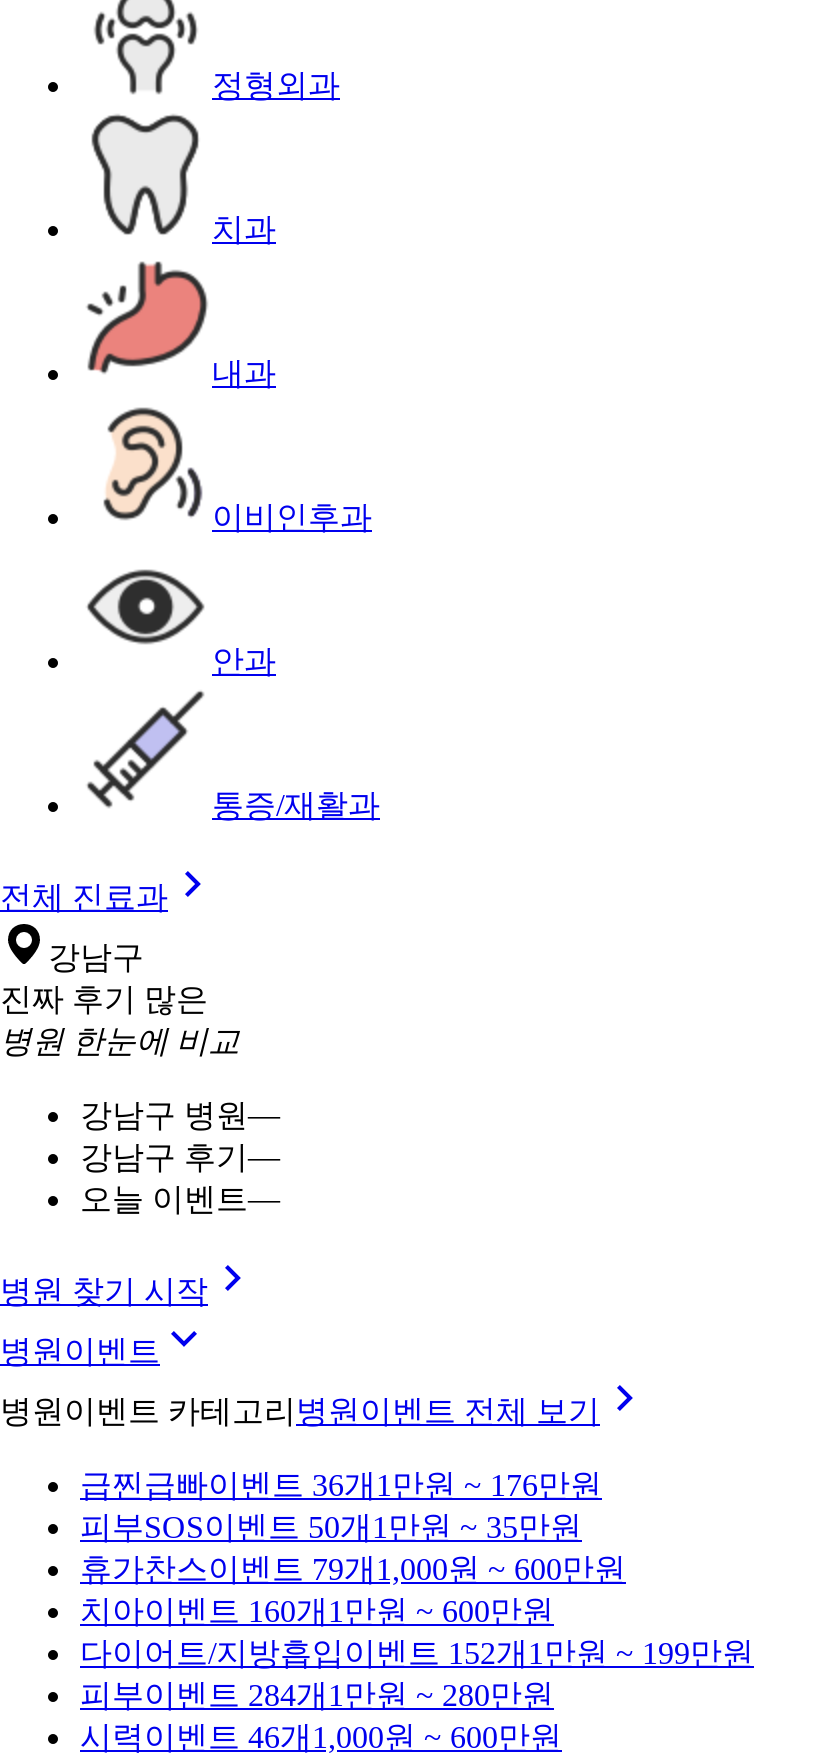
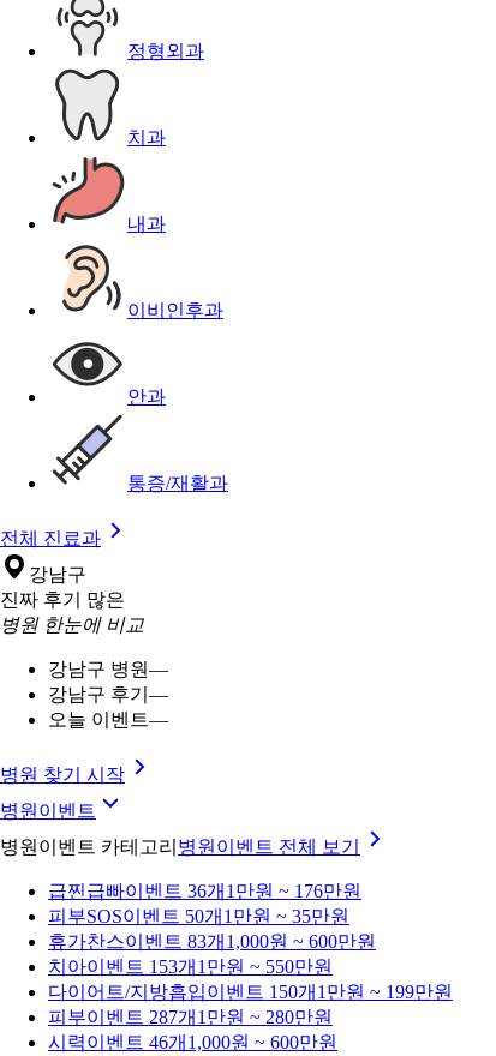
- 휴가찬스 이벤트 79개 1,000원 ~ 600만원
+ 휴가찬스 이벤트 83개 1,000원 ~ 600만원

- 치아이벤트 160개 1만원 ~ 600만원
+ 치아이벤트 153개 1만원 ~ 550만원

- 다이어트/지방흡입 이벤트 152개 1만원 ~ 199만원
+ 다이어트/지방흡입 이벤트 150개 1만원 ~ 199만원

- 피부이벤트 284개 1만원 ~ 280만원
+ 피부이벤트 287개 1만원 ~ 280만원
